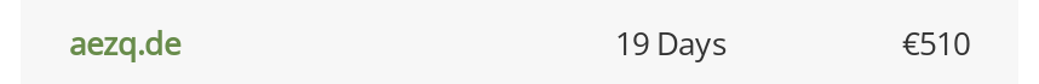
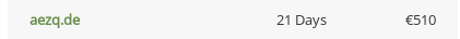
- 19 Days
+ 21 Days
